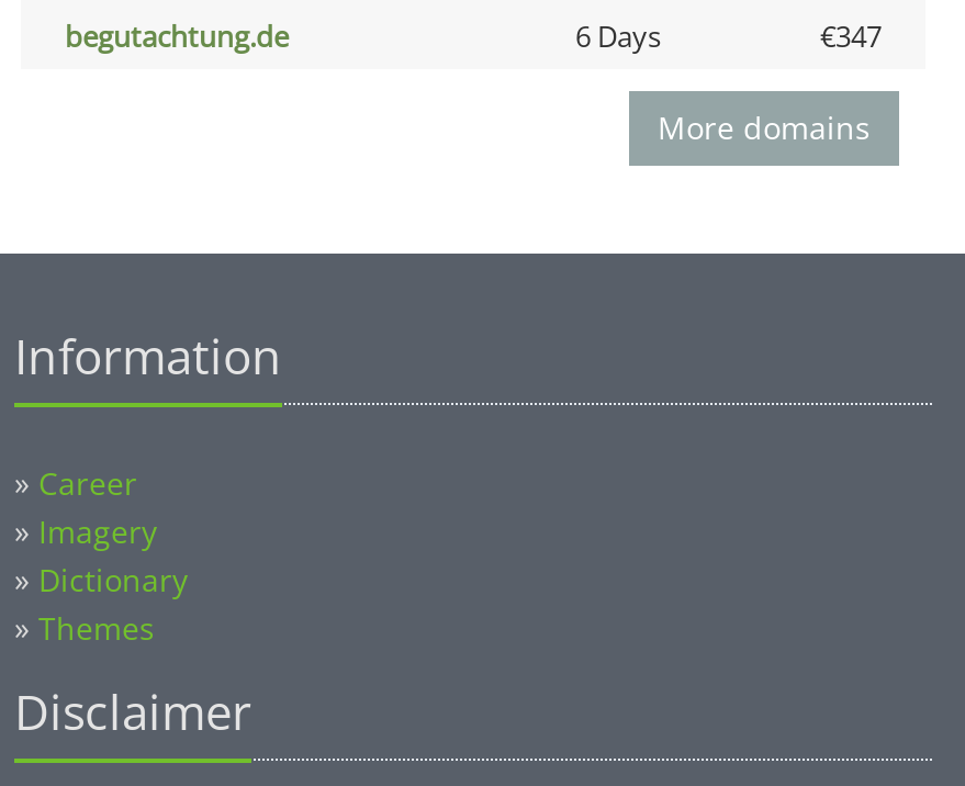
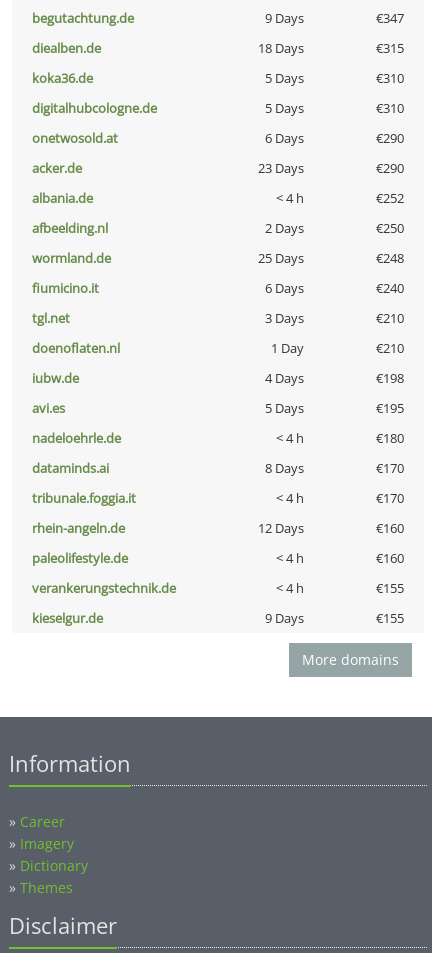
- 6 Days
+ 9 Days

+ diealben.de
+ 18 Days
+ €315
+ koka36.de
+ 5 Days
+ €310
+ digitalhubcologne.de
+ 5 Days
+ €310
+ onetwosold.at
+ 6 Days
+ €290
+ acker.de
+ 23 Days
+ €290
+ albania.de
+ < 4 h
+ €252
+ afbeelding.nl
+ 2 Days
+ €250
+ wormland.de
+ 25 Days
+ €248
+ fiumicino.it
+ 6 Days
+ €240
+ tgl.net
+ 3 Days
+ €210
+ doenoflaten.nl
+ 1 Day
+ €210
+ iubw.de
+ 4 Days
+ €198
+ avi.es
+ 5 Days
+ €195
+ nadeloehrle.de
+ < 4 h
+ €180
+ dataminds.ai
+ 8 Days
+ €170
+ tribunale.foggia.it
+ < 4 h
+ €170
+ rhein-angeln.de
+ 12 Days
+ €160
+ paleolifestyle.de
+ < 4 h
+ €160
+ verankerungstechnik.de
+ < 4 h
+ €155
+ kieselgur.de
+ 9 Days
+ €155
